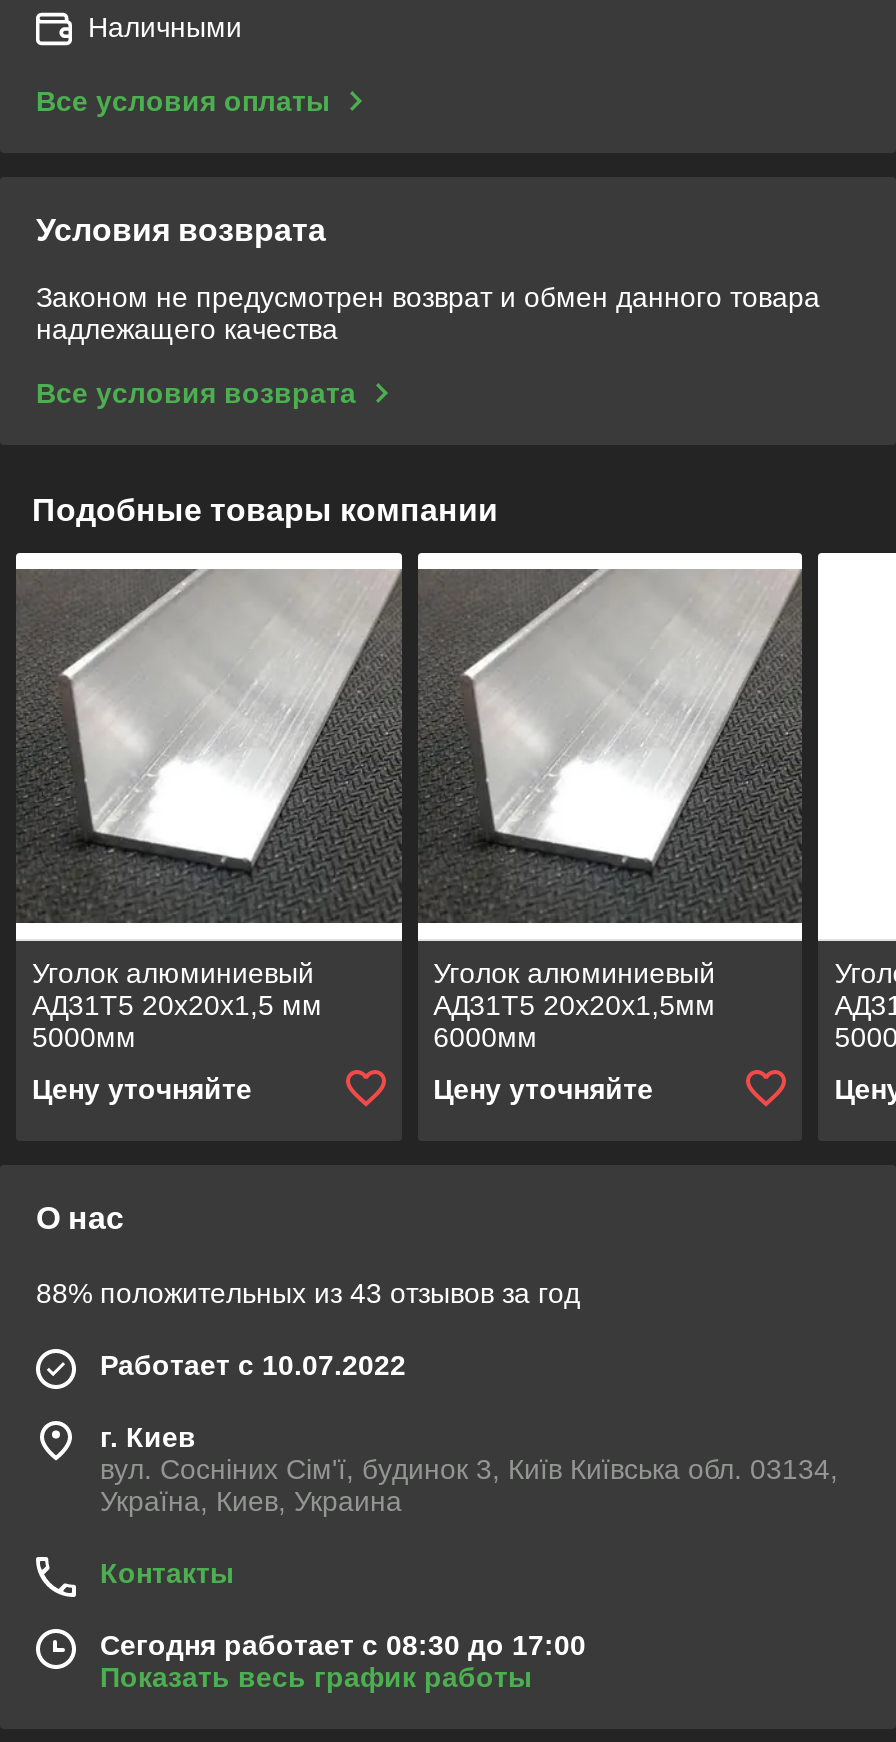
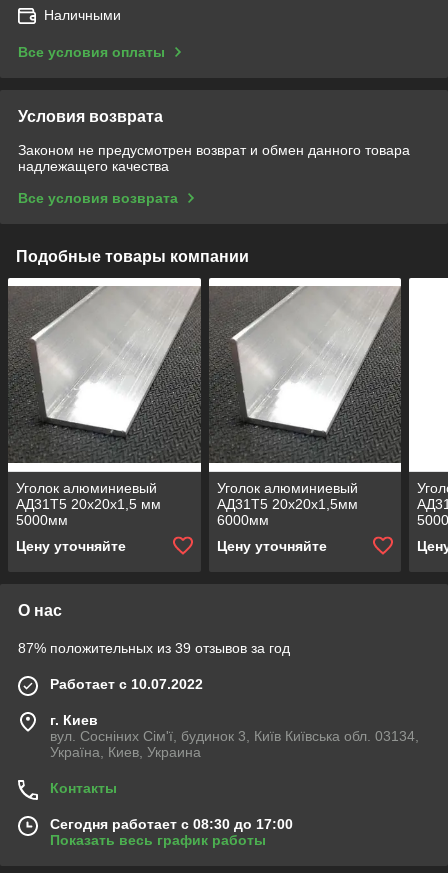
- 88% положительных из 43 отзывов за год
+ 87% положительных из 39 отзывов за год
